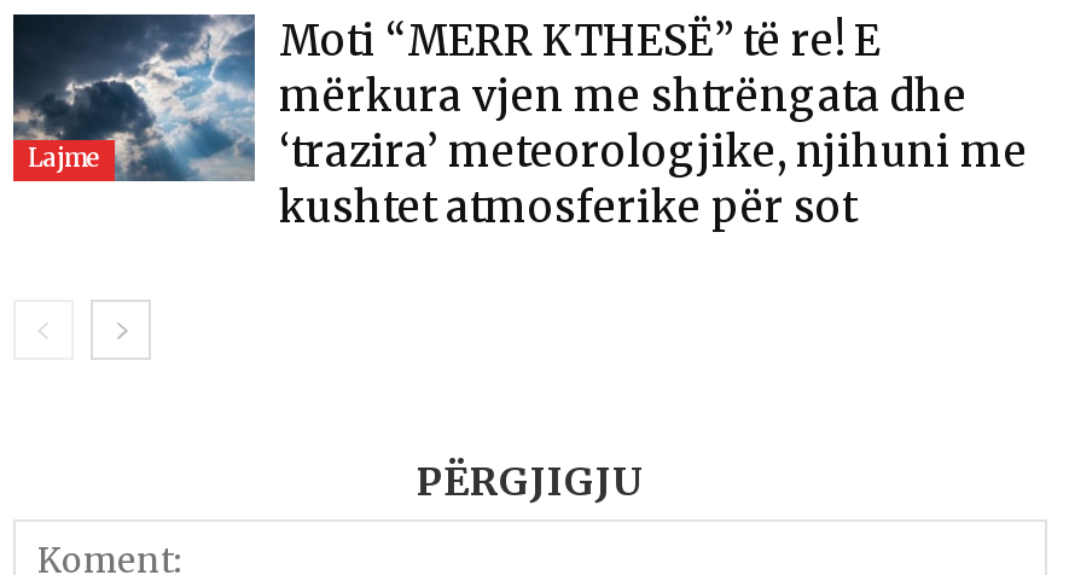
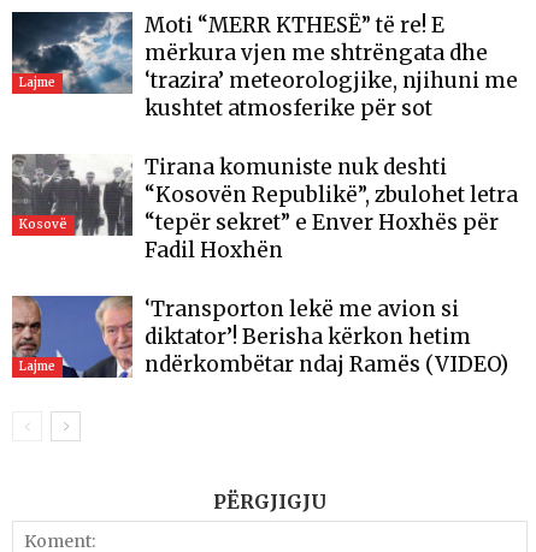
+ [image]
+ Kosovë

+ [image]
+ Lajme

+ Tirana komuniste nuk deshti
+ “Kosovën Republikë”, zbulohet letra
+ “tepër sekret” e Enver Hoxhës për
+ Fadil Hoxhën

+ ‘Transporton lekë me avion si
+ diktator’! Berisha kërkon hetim
+ ndërkombëtar ndaj Ramës (VIDEO)
